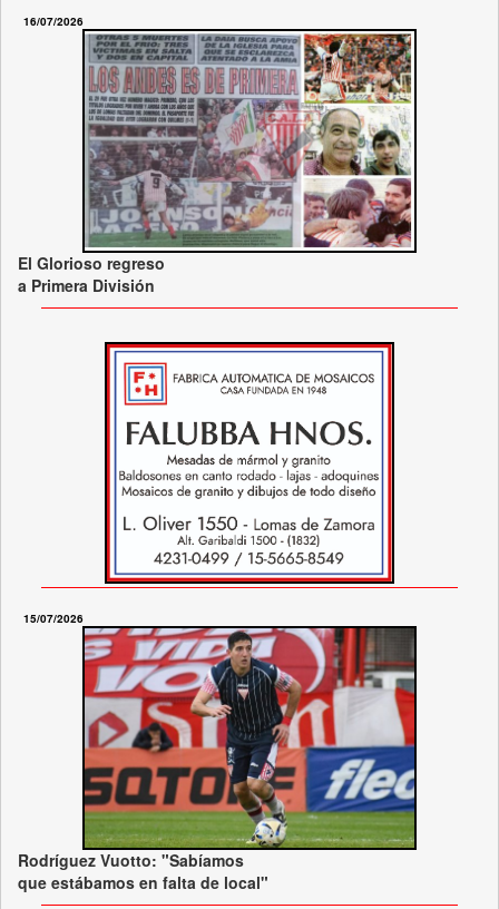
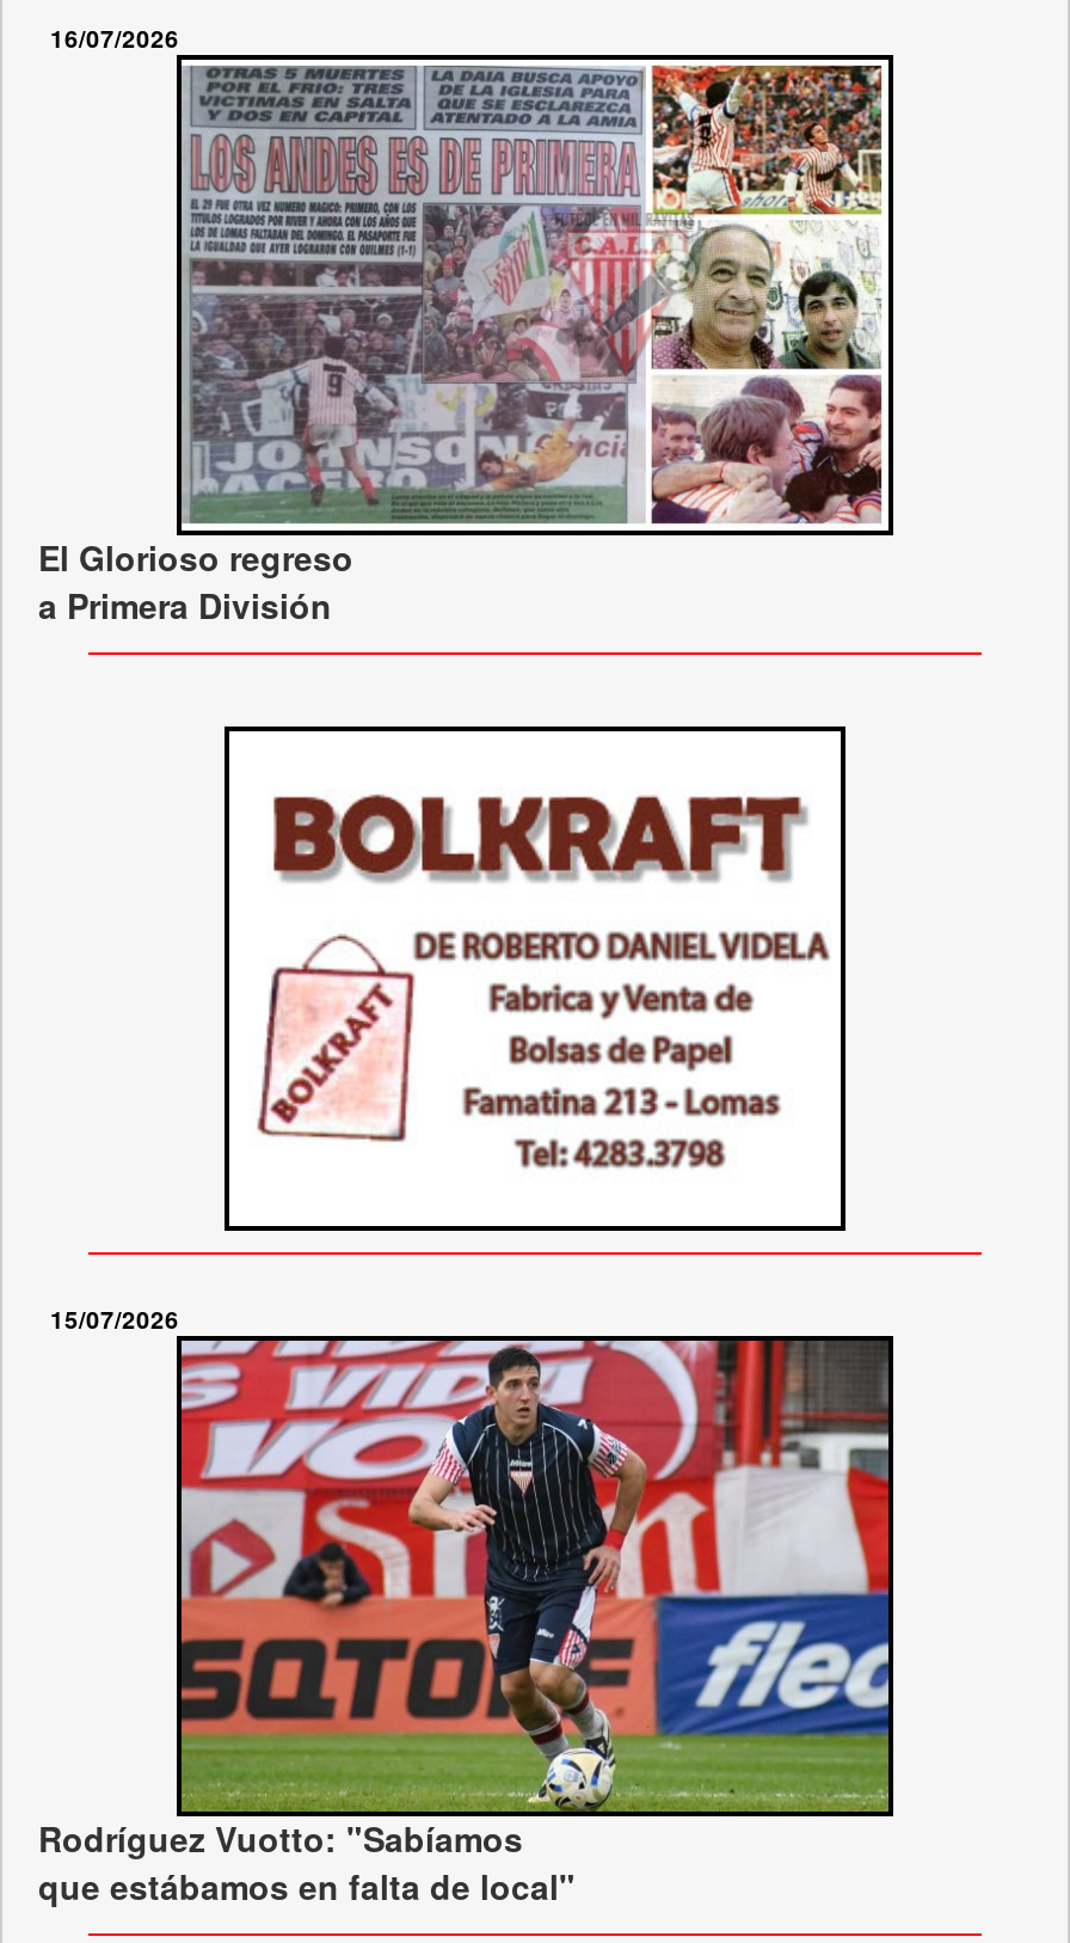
- [image]
+ [image]
